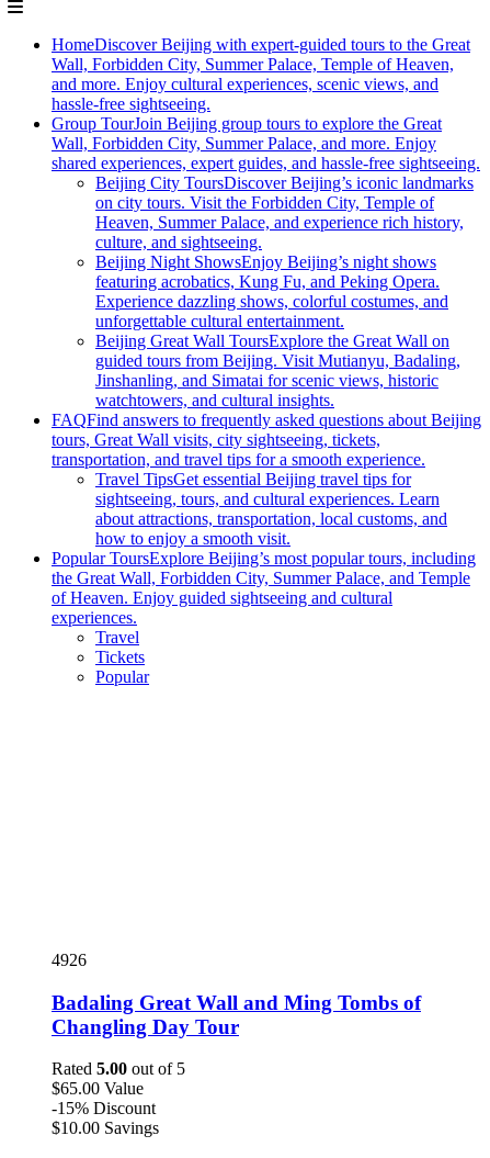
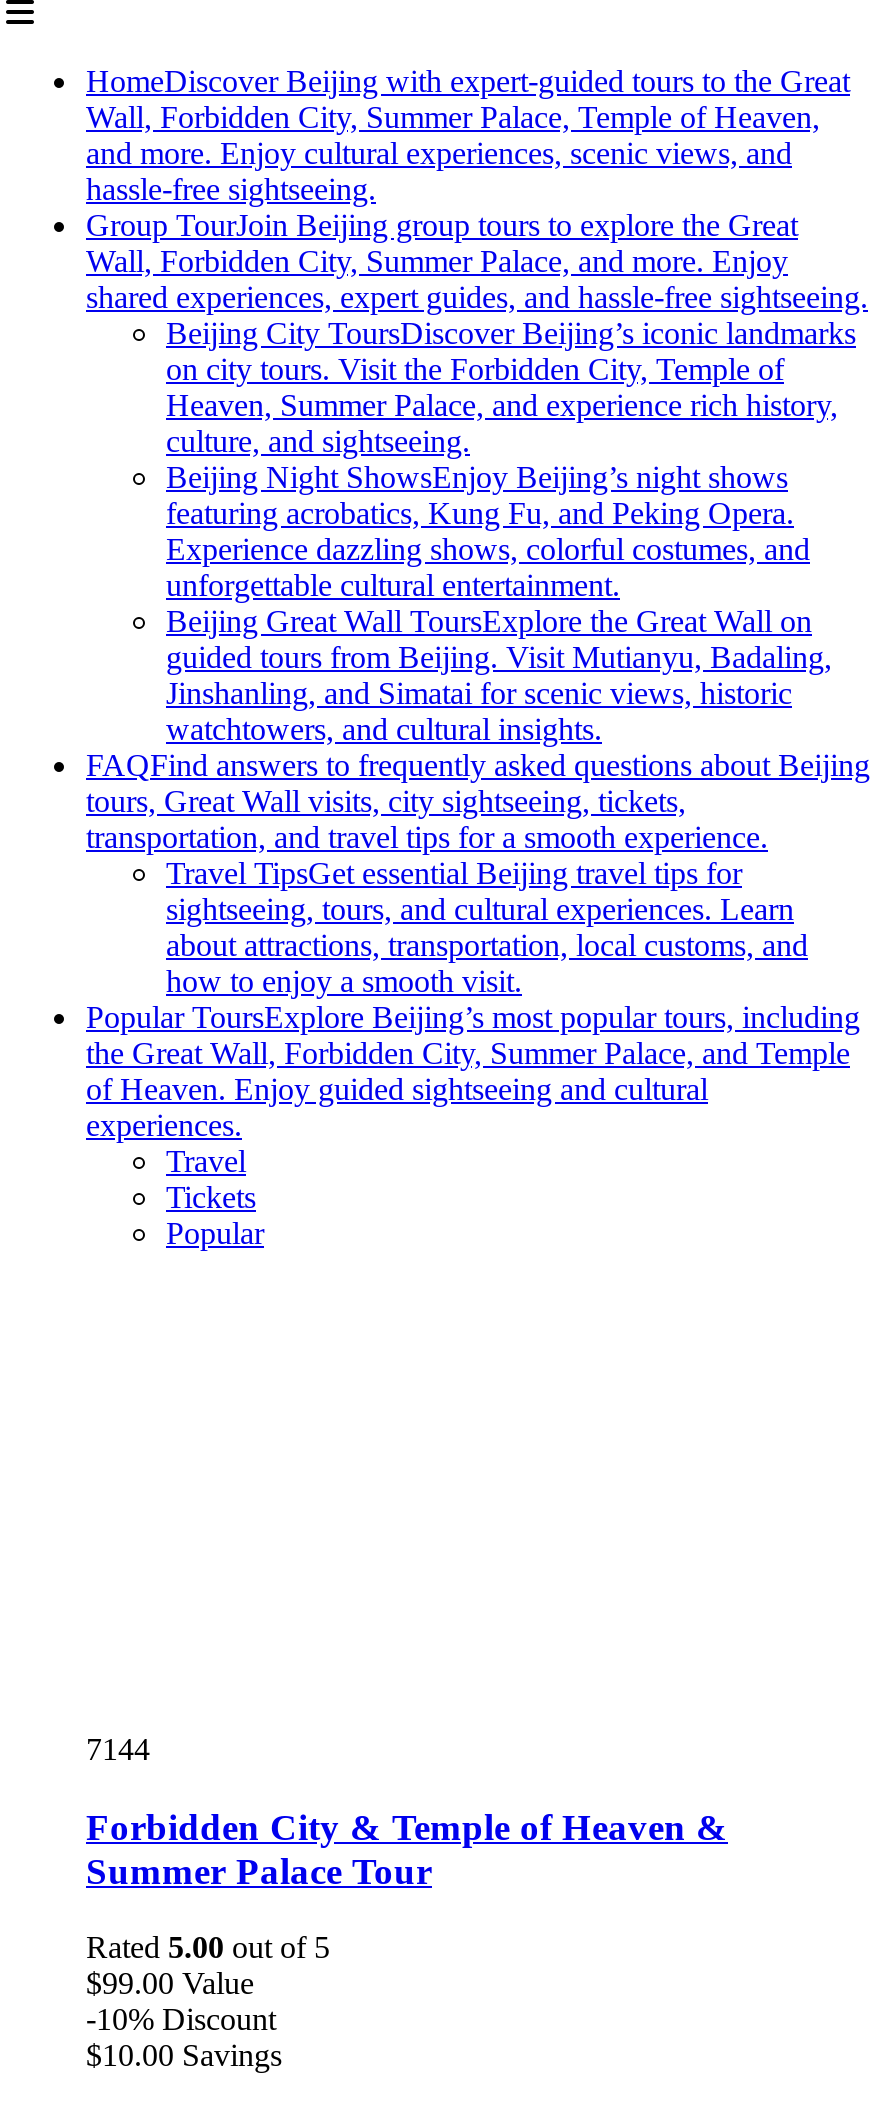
- 4926
+ 7144

- Badaling Great Wall and Ming Tombs of
- Changling Day Tour
+ Forbidden City & Temple of Heaven &
+ Summer Palace Tour

- $65.00 Value
+ $99.00 Value

- -15% Discount
+ -10% Discount
